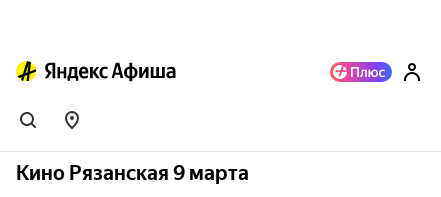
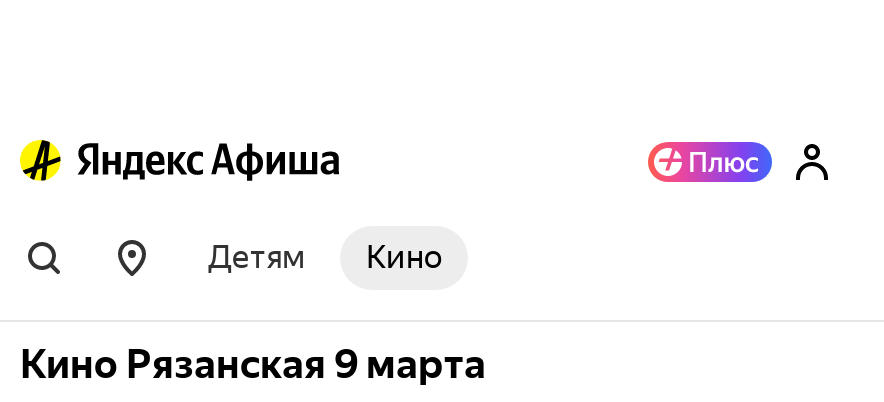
+ Детям
+ Кино
